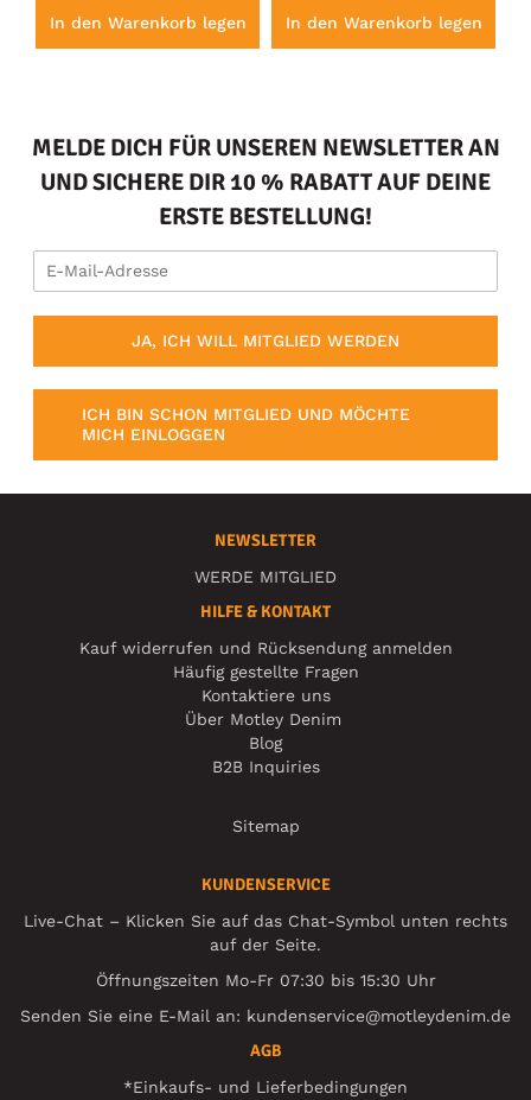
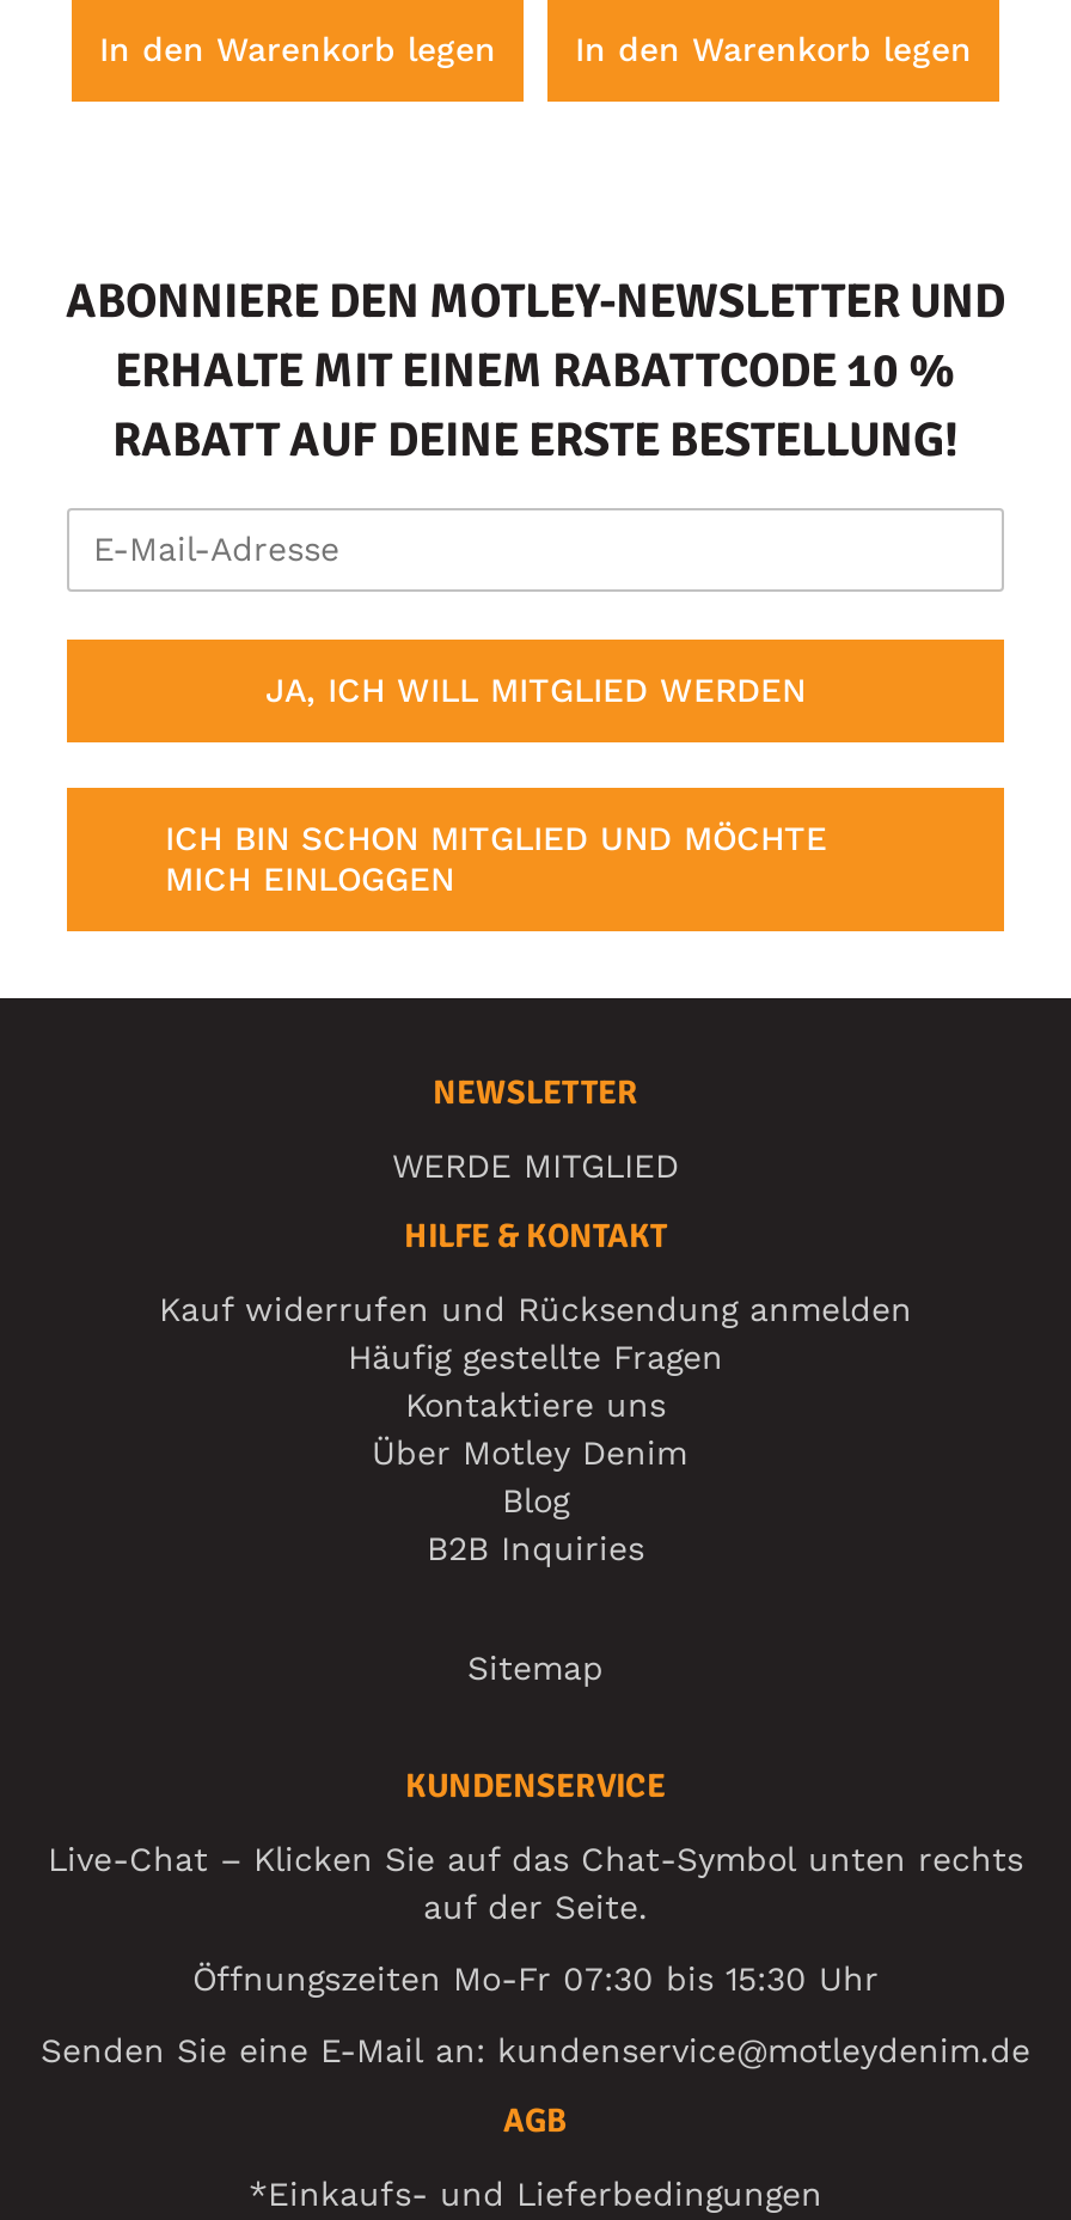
- MELDE DICH FÜR UNSEREN NEWSLETTER AN
- UND SICHERE DIR 10 % RABATT AUF DEINE
- ERSTE BESTELLUNG!
+ ABONNIERE DEN MOTLEY-NEWSLETTER UND
+ ERHALTE MIT EINEM RABATTCODE 10 %
+ RABATT AUF DEINE ERSTE BESTELLUNG!
